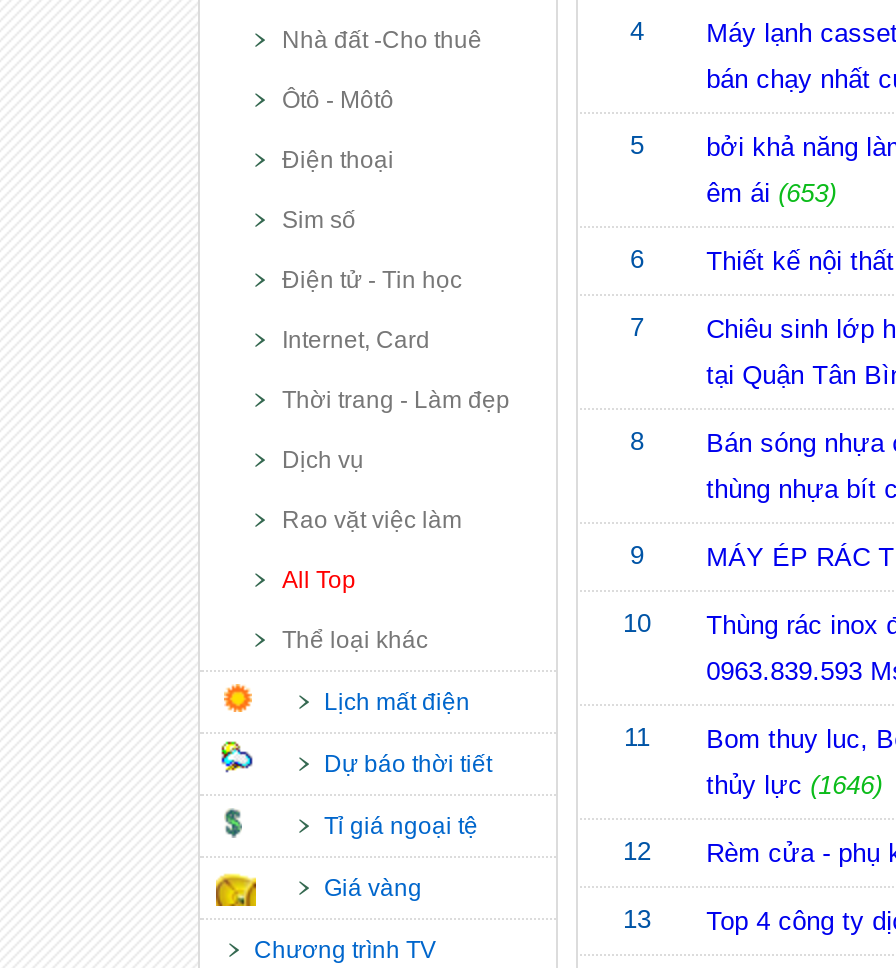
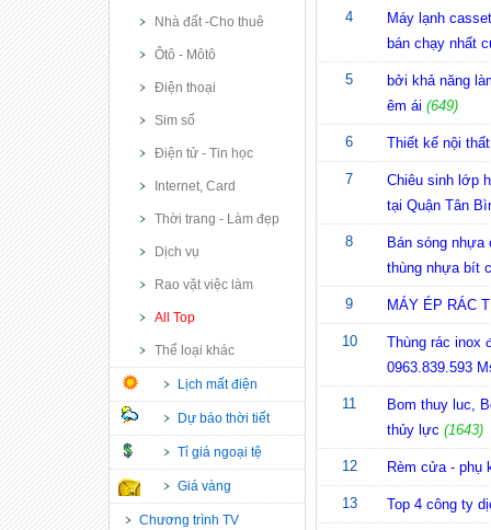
- êm ái (653)
+ êm ái (649)

- thủy lực (1646)
+ thủy lực (1643)
